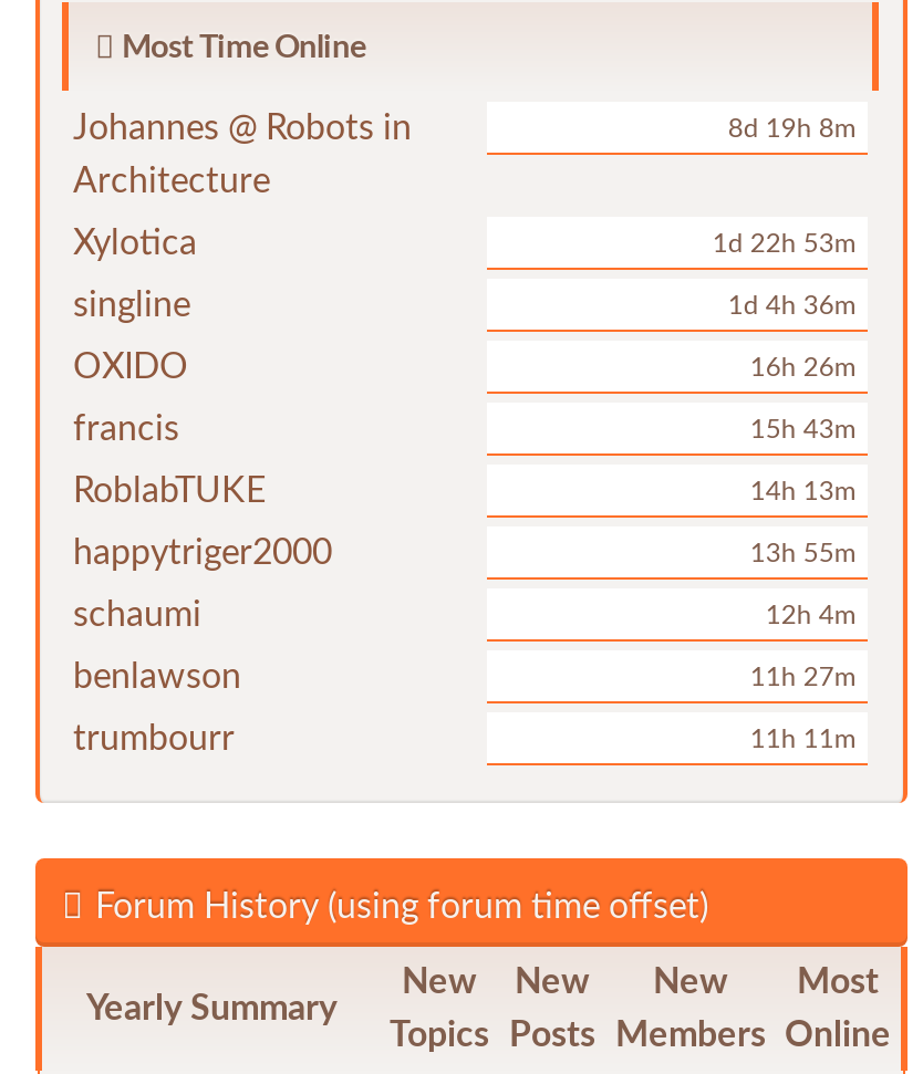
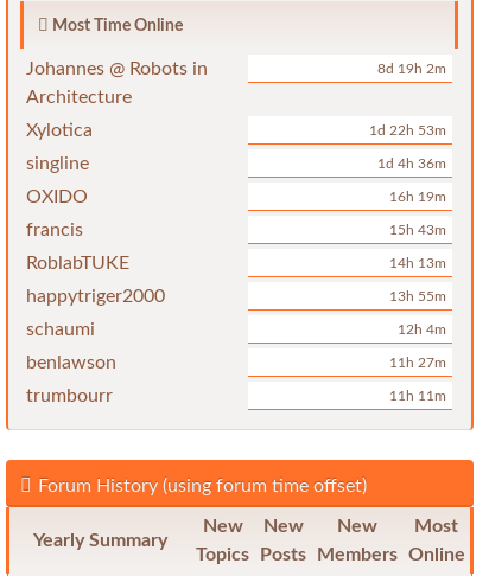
- 8d 19h 8m
+ 8d 19h 2m

- 16h 26m
+ 16h 19m
